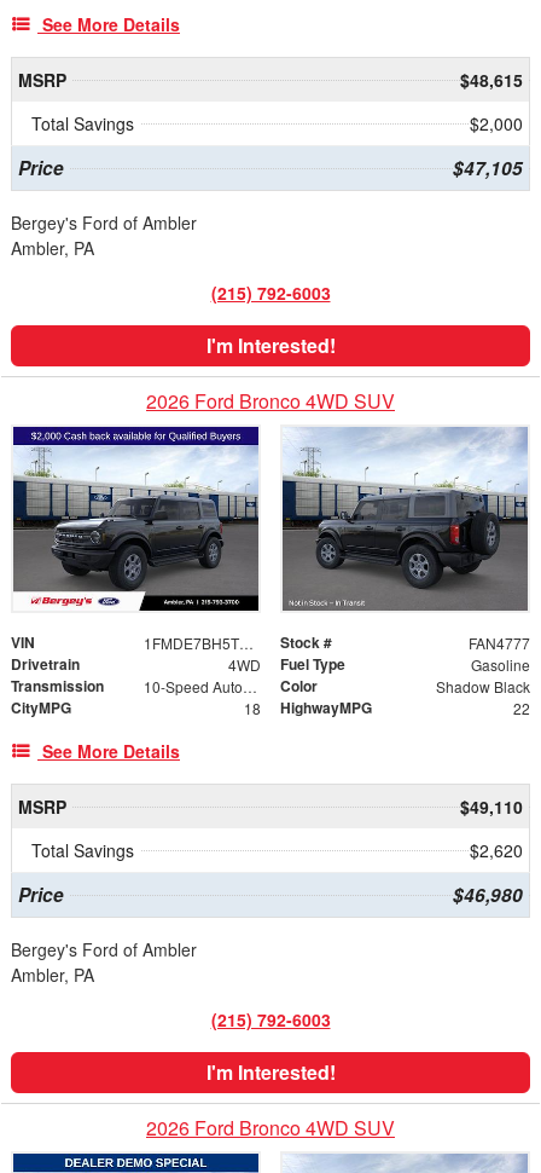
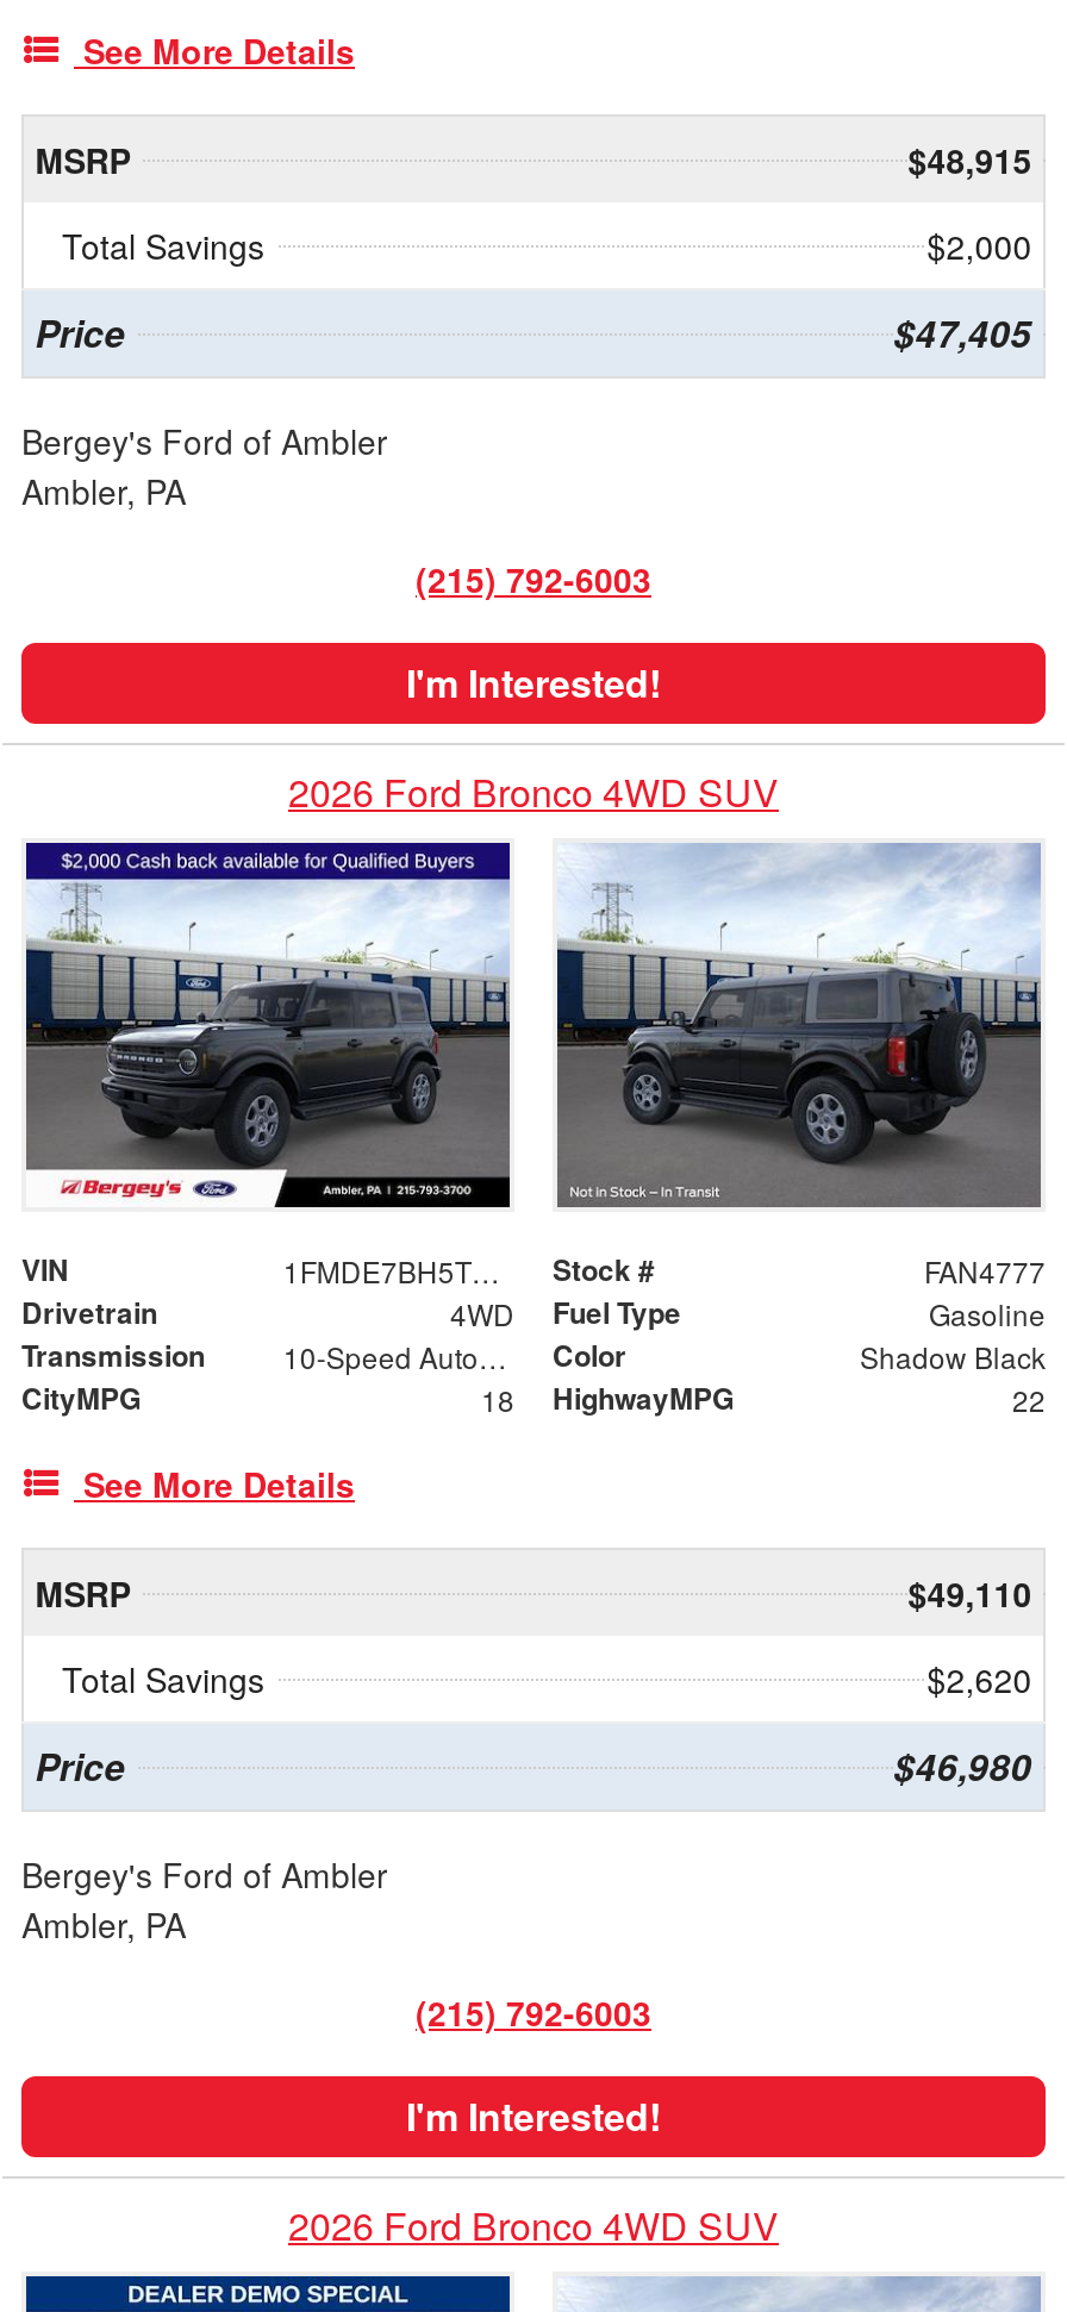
- $48,615
+ $48,915

- $47,105
+ $47,405
